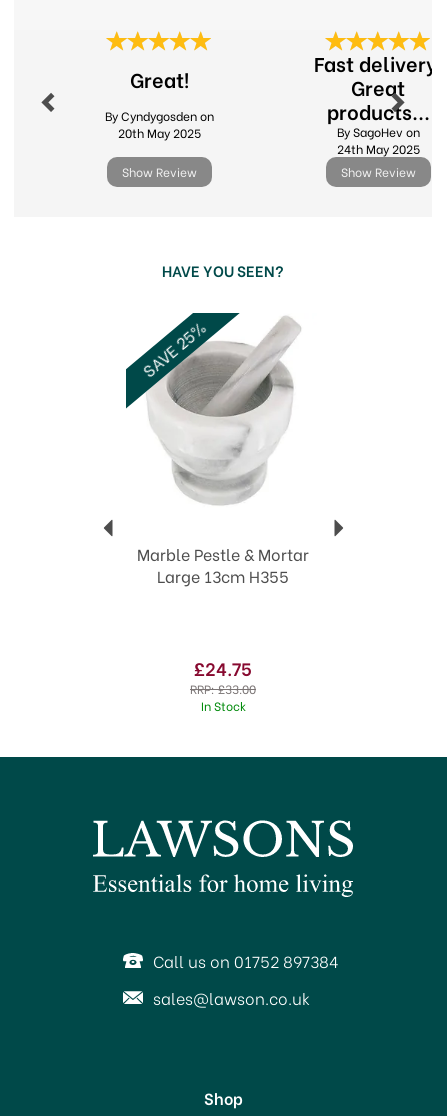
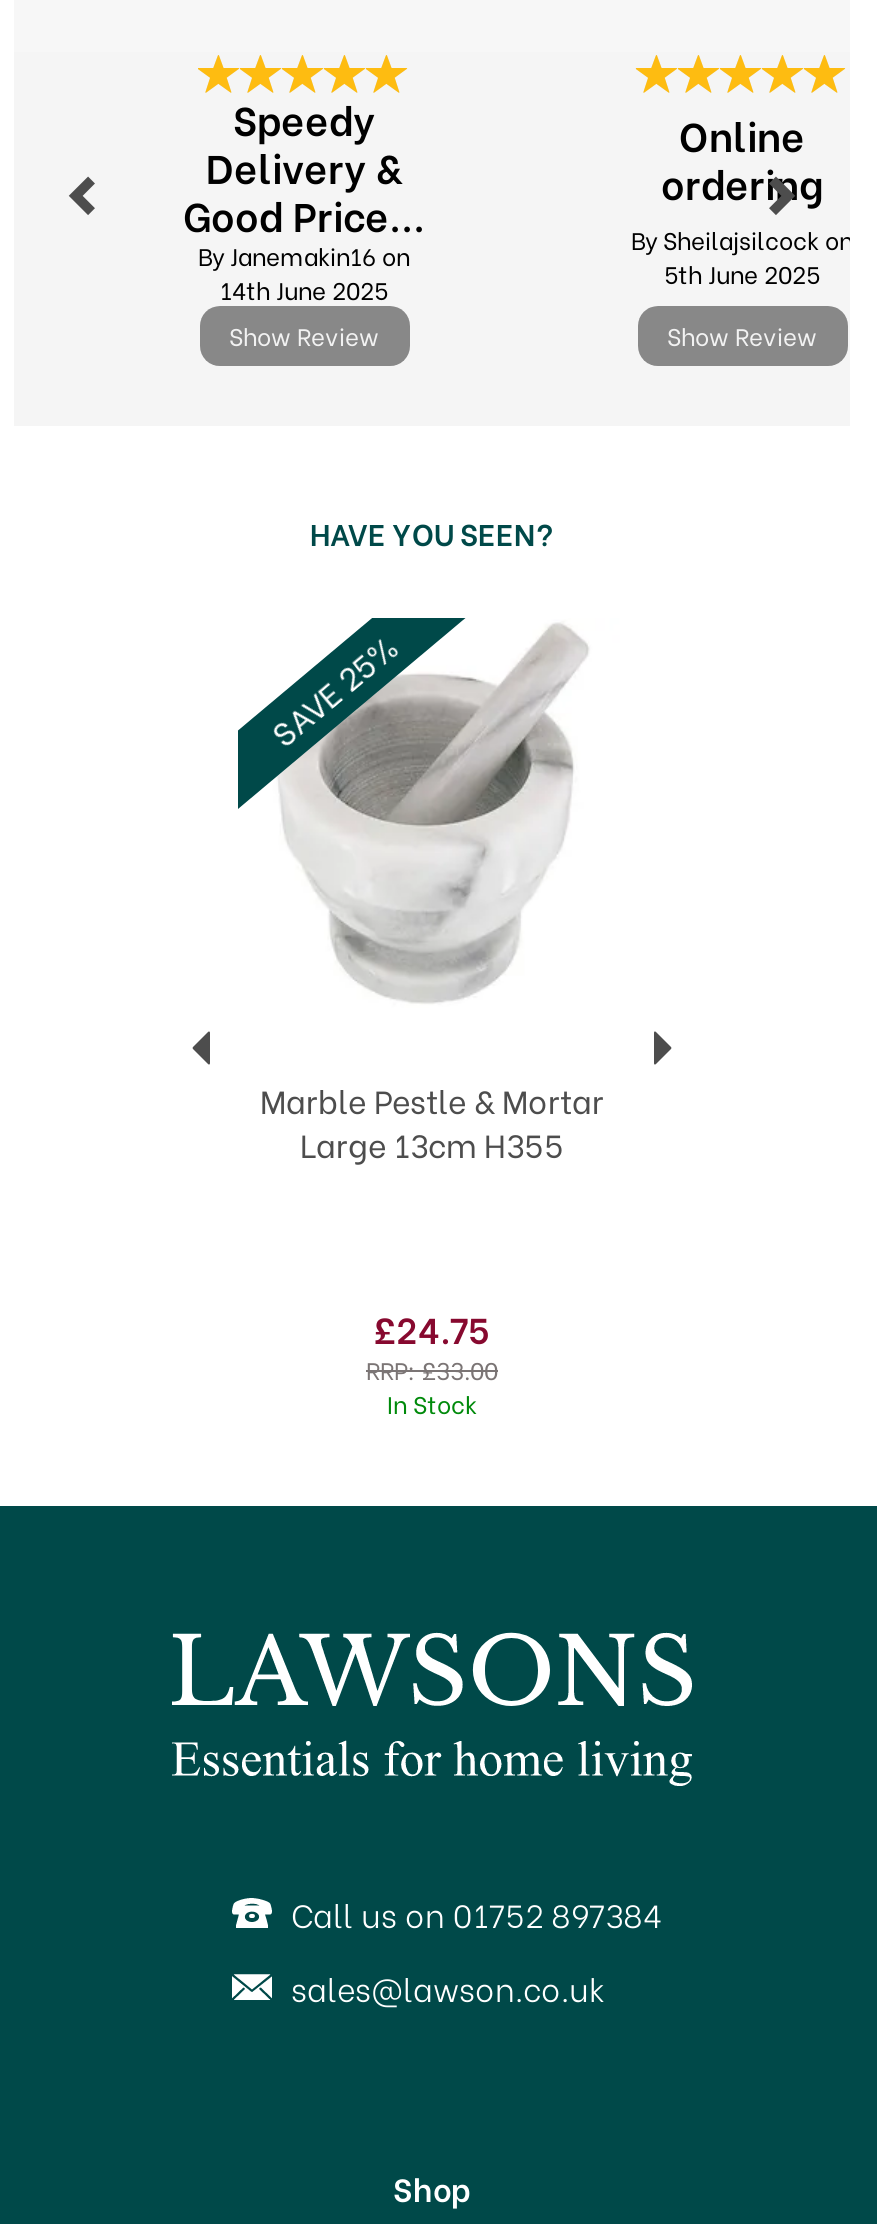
- Fast delivery.
- Great
- products...
- By SagoHev on
- 24th May 2025
+ Online
+ ordering
+ By Sheilajsilcock on
+ 5th June 2025

- Great!
- By Cyndygosden on
- 20th May 2025
+ Speedy
+ Delivery &
+ Good Price...
+ By Janemakin16 on
+ 14th June 2025
